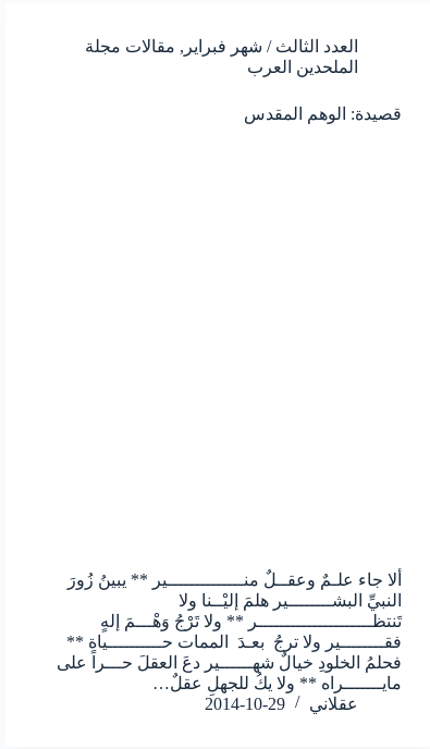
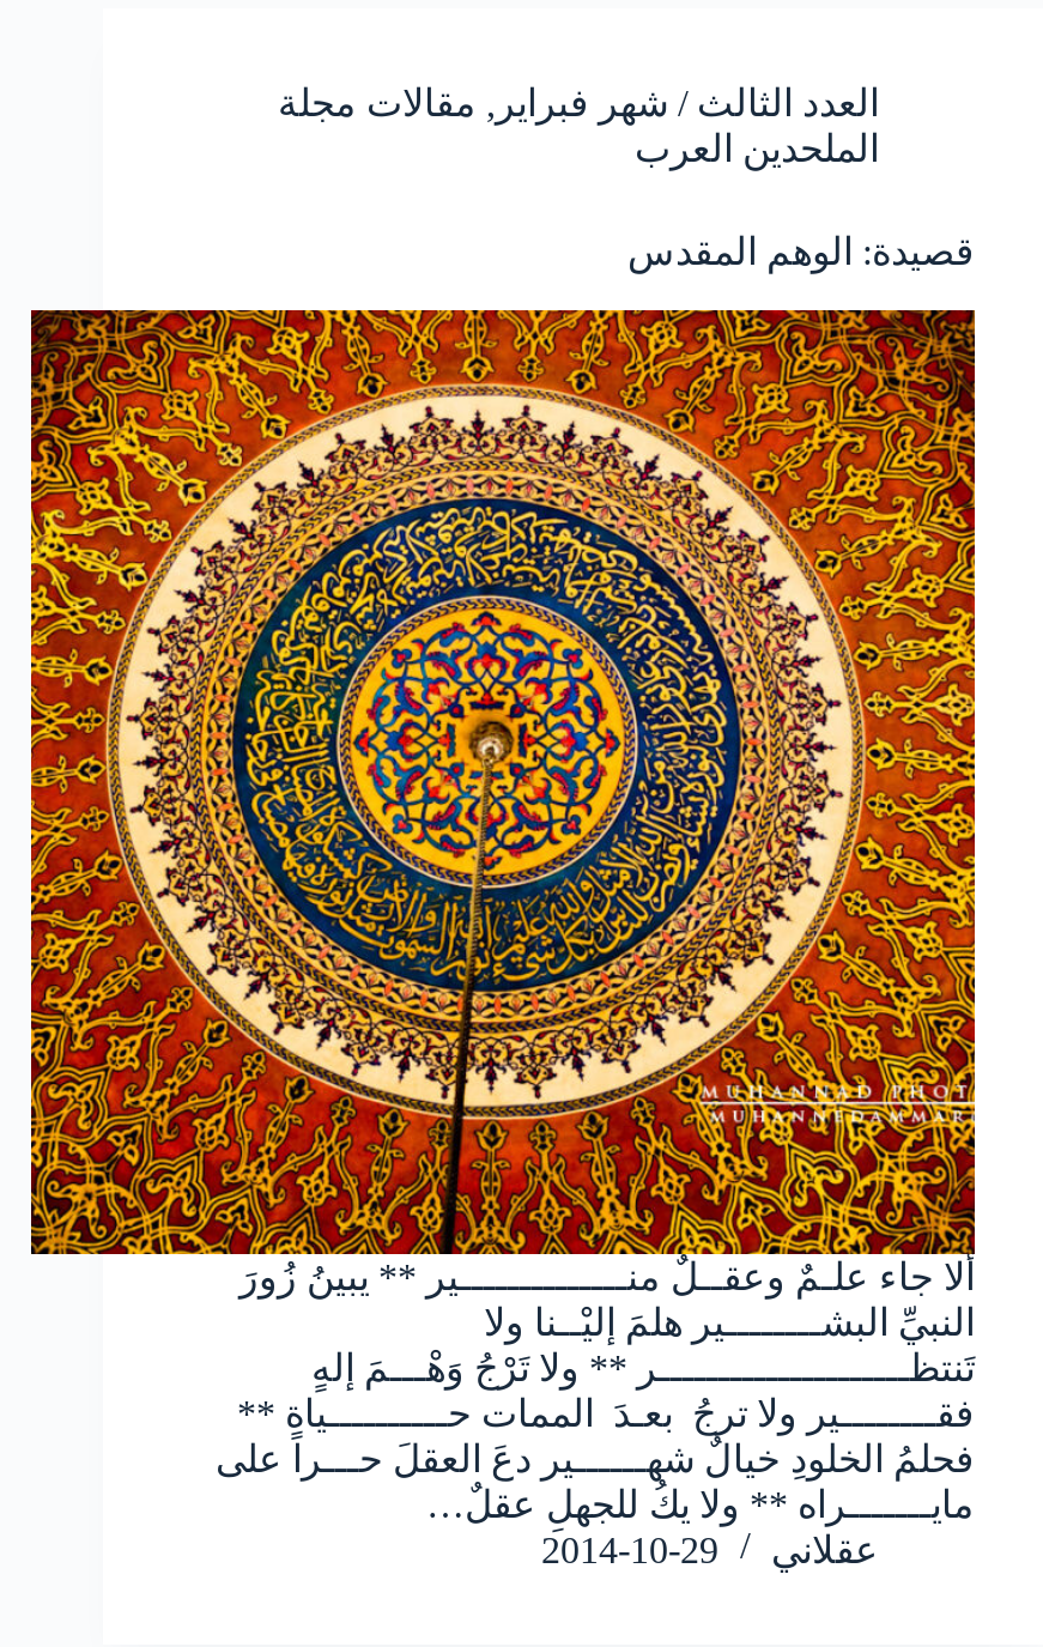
+ [image]
